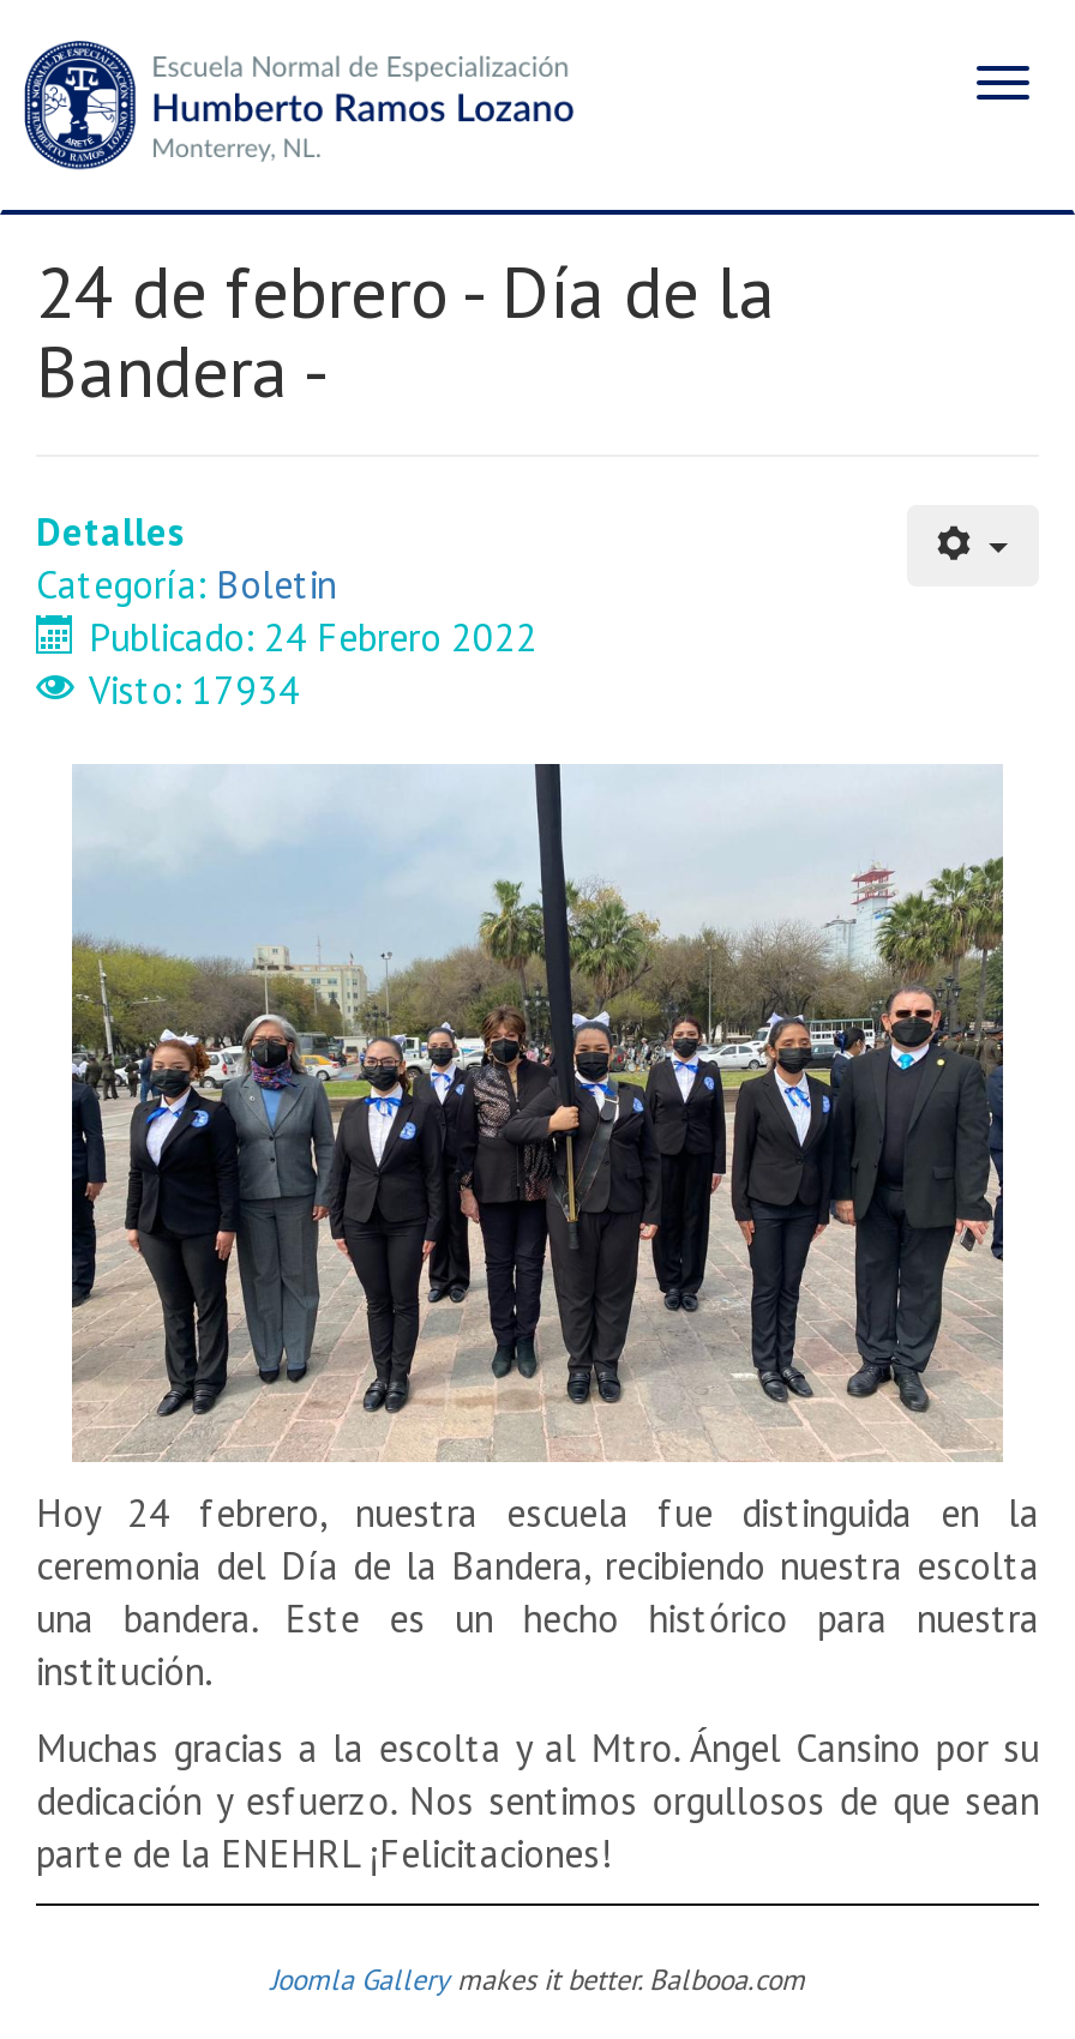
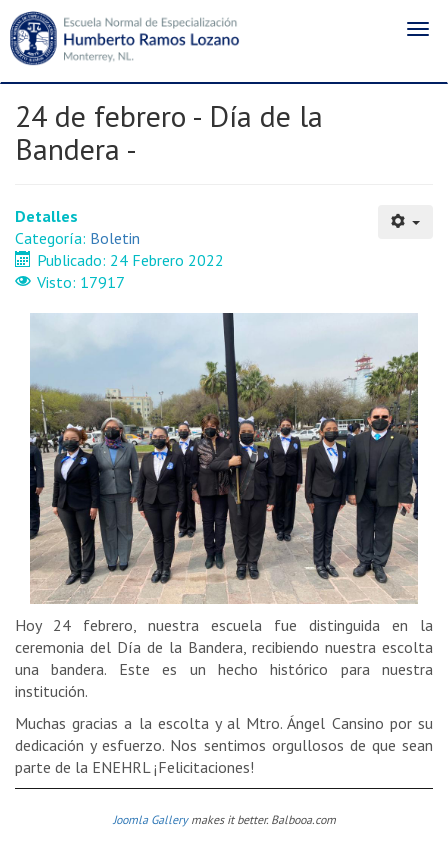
- Visto: 17934
+ Visto: 17917
